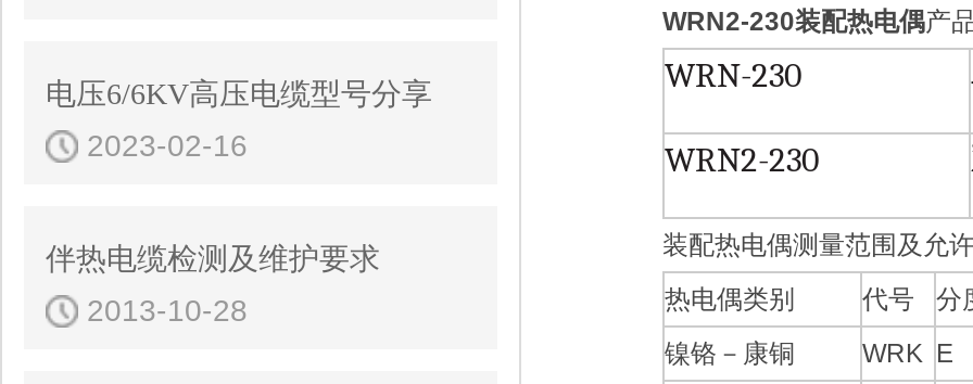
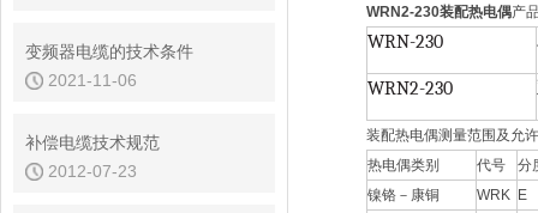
- 电压6/6KV高压电缆型号分享
+ 变频器电缆的技术条件

- 2023-02-16
+ 2021-11-06

- 伴热电缆检测及维护要求
+ 补偿电缆技术规范

- 2013-10-28
+ 2012-07-23
